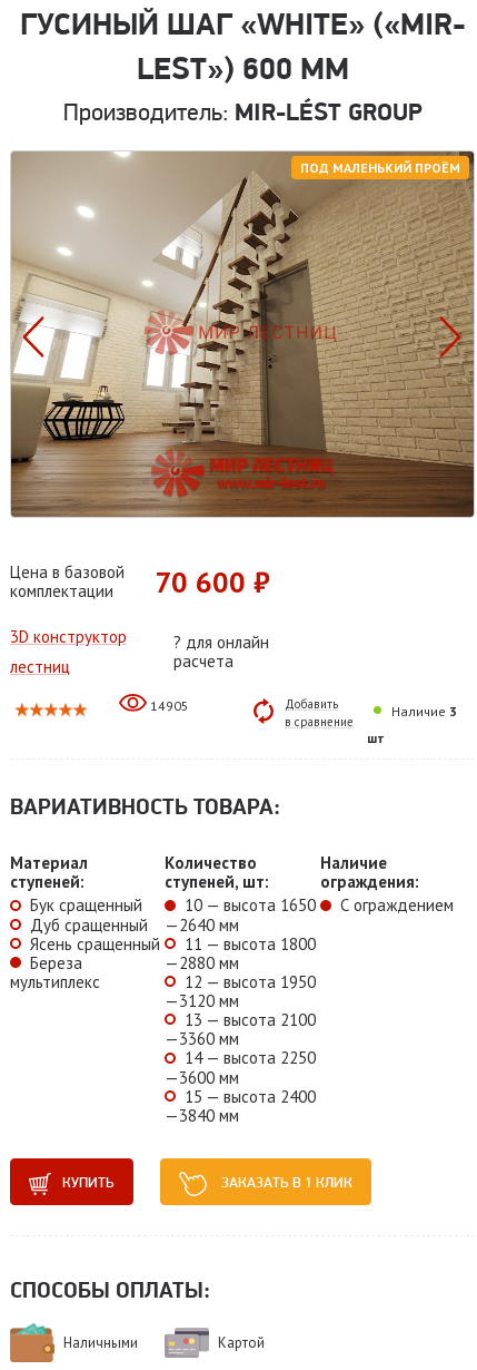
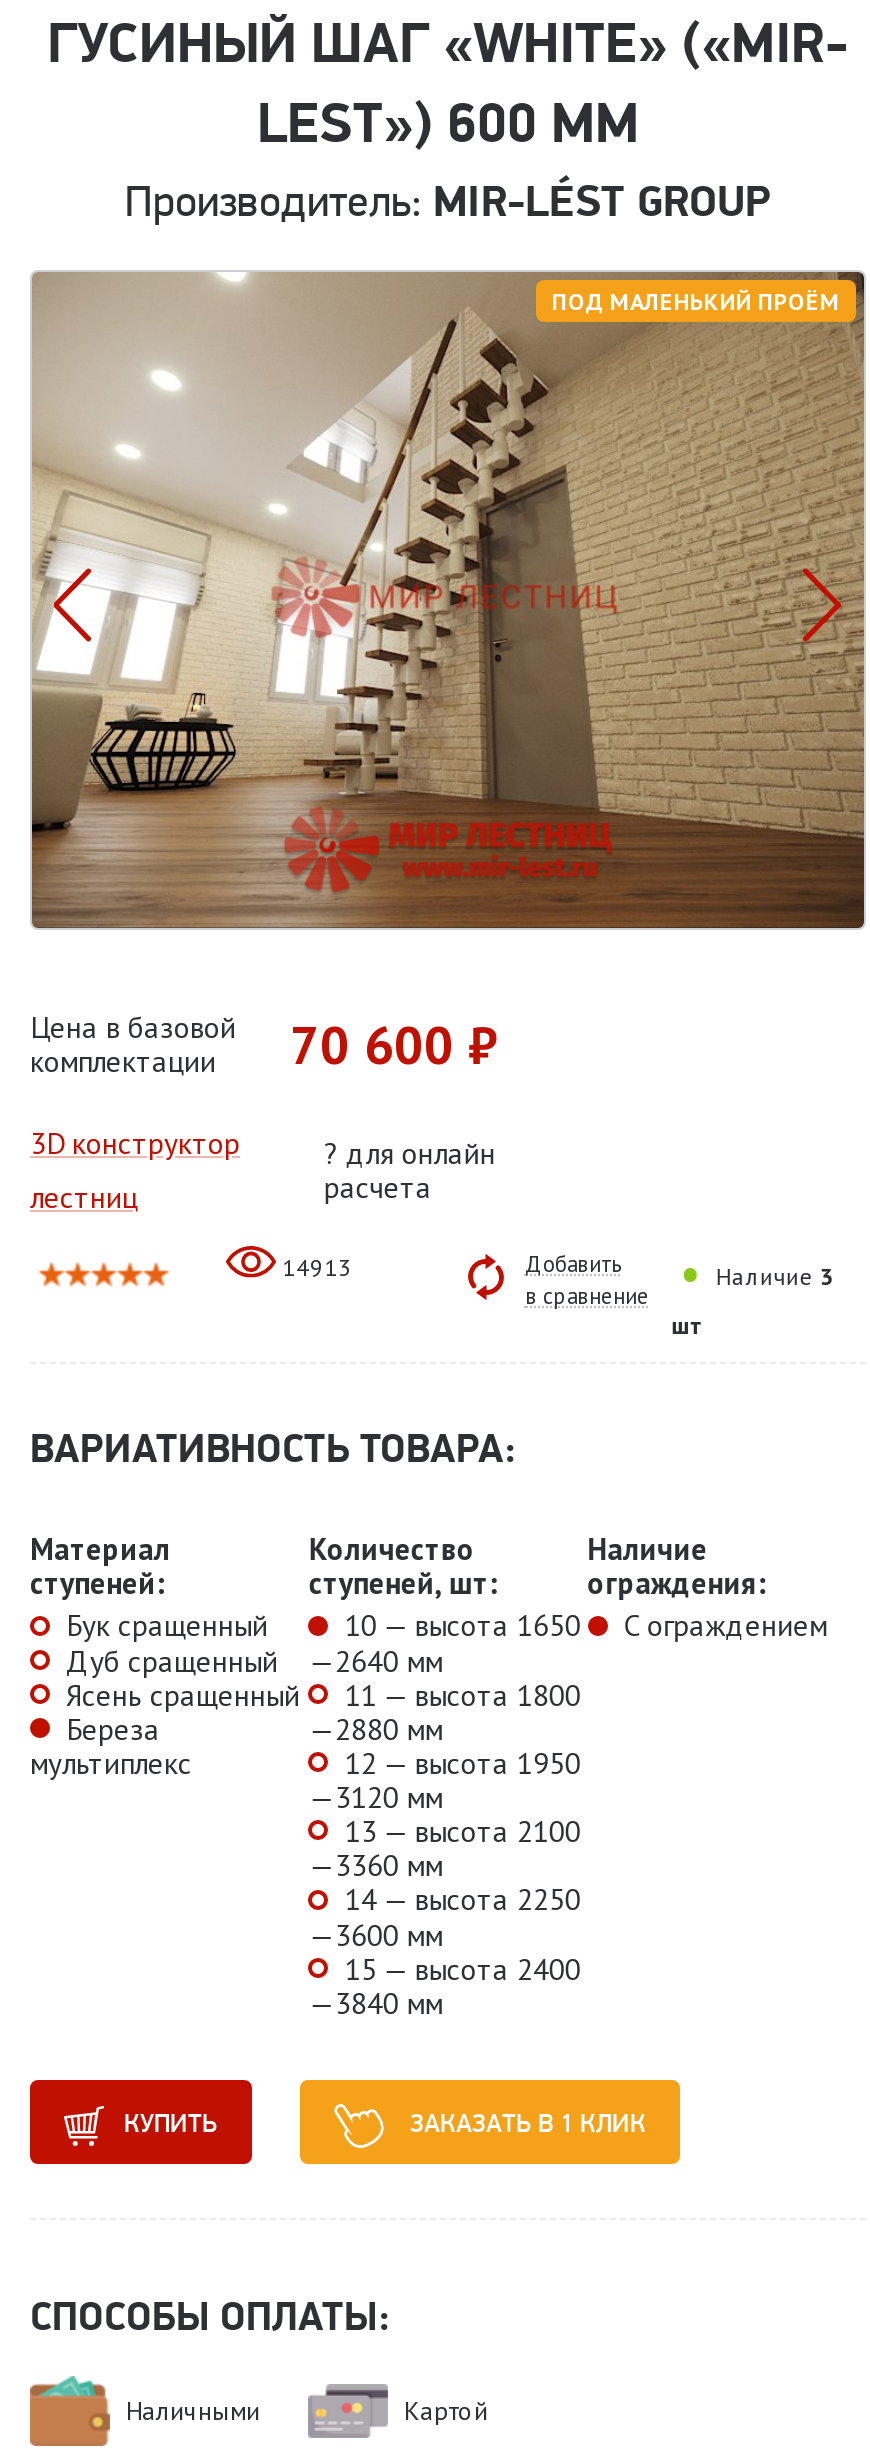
- 14905
+ 14913
